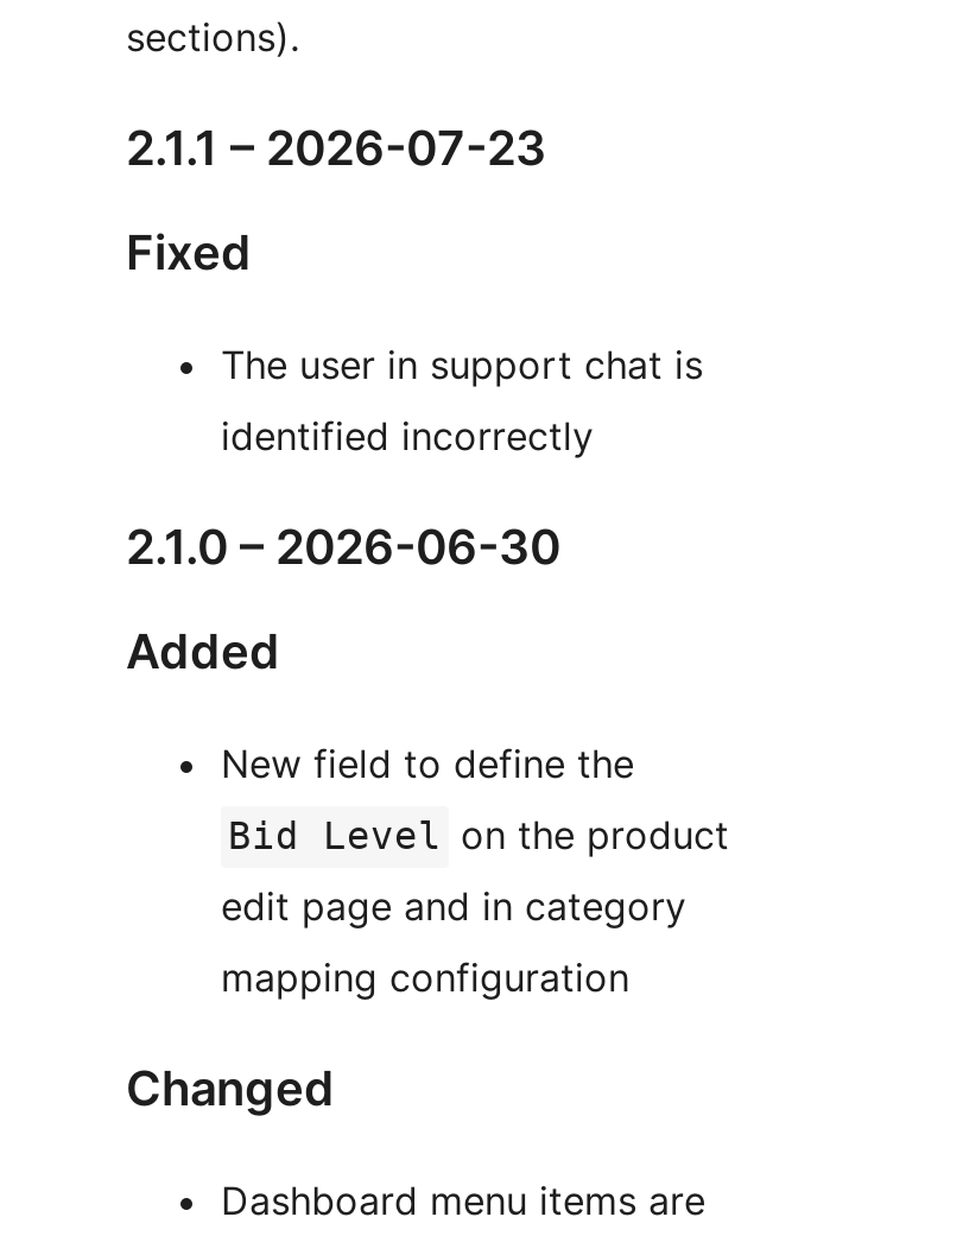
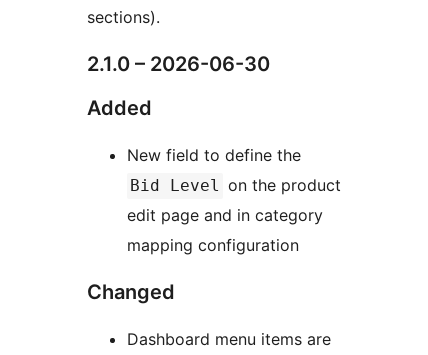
- 2.1.1 – 2026-07-23
- Fixed
- The user in support chat is
- identified incorrectly
